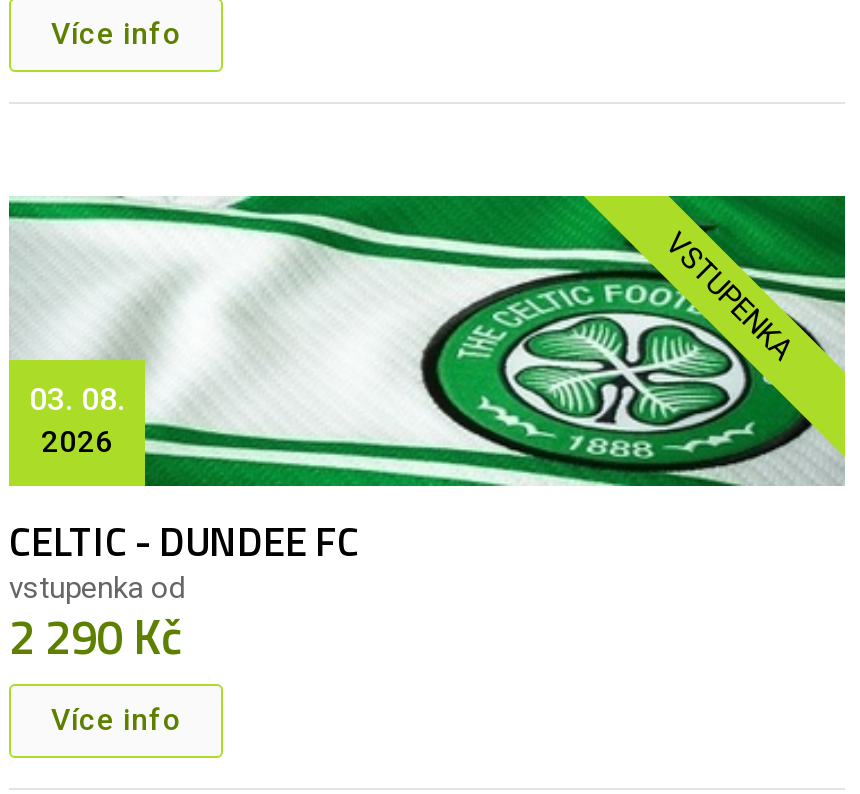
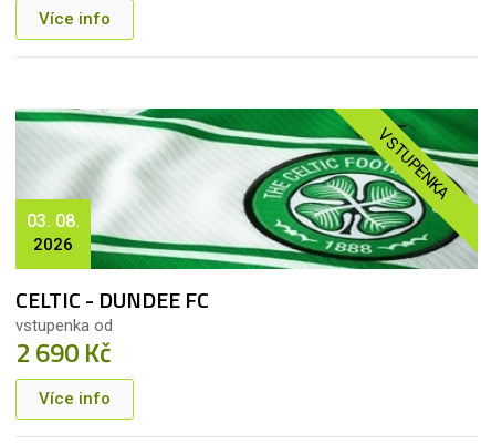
- 2 290 Kč
+ 2 690 Kč
